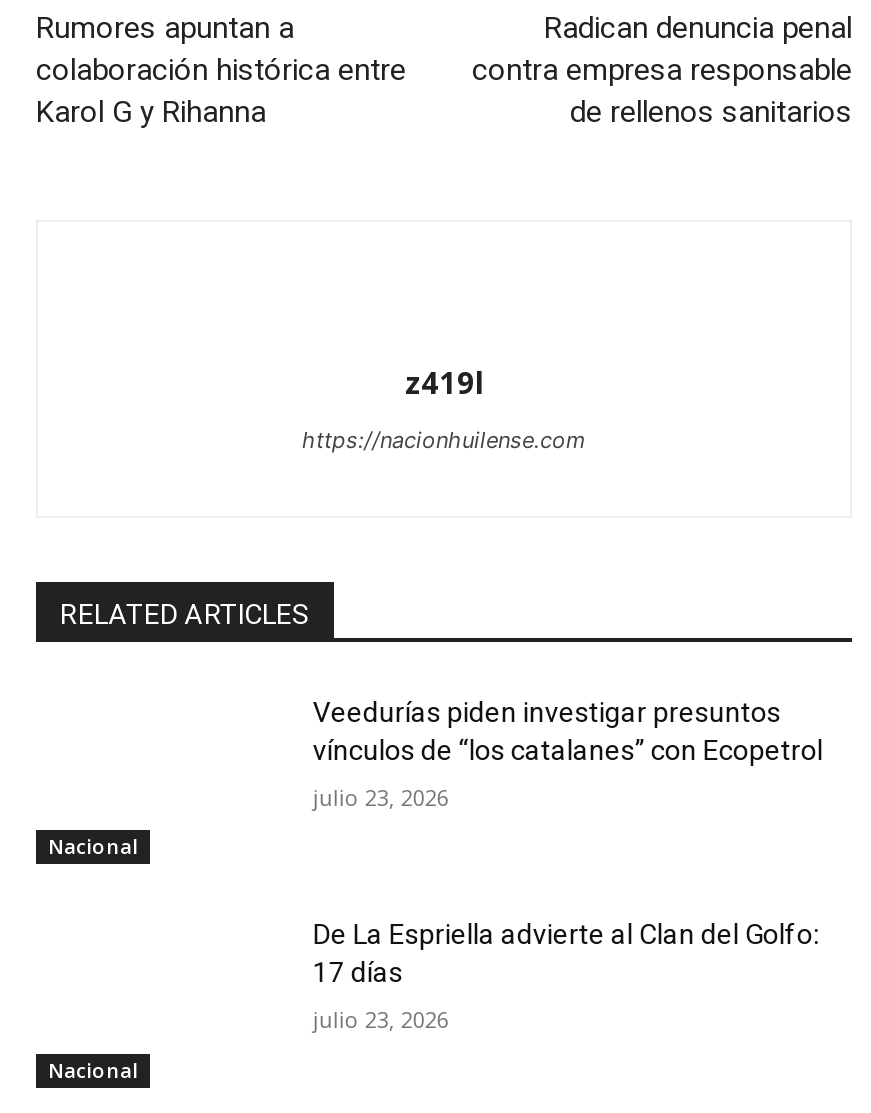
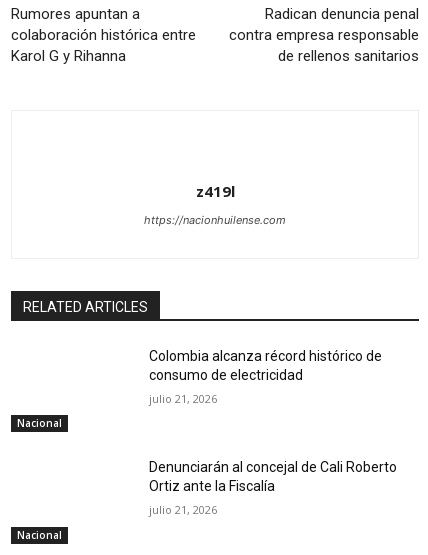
- Veedurías piden investigar presuntos
- vínculos de “los catalanes” con Ecopetrol
+ Colombia alcanza récord histórico de
+ consumo de electricidad

- julio 23, 2026
+ julio 21, 2026

- De La Espriella advierte al Clan del Golfo:
- 17 días
+ Denunciarán al concejal de Cali Roberto
+ Ortiz ante la Fiscalía

- julio 23, 2026
+ julio 21, 2026
